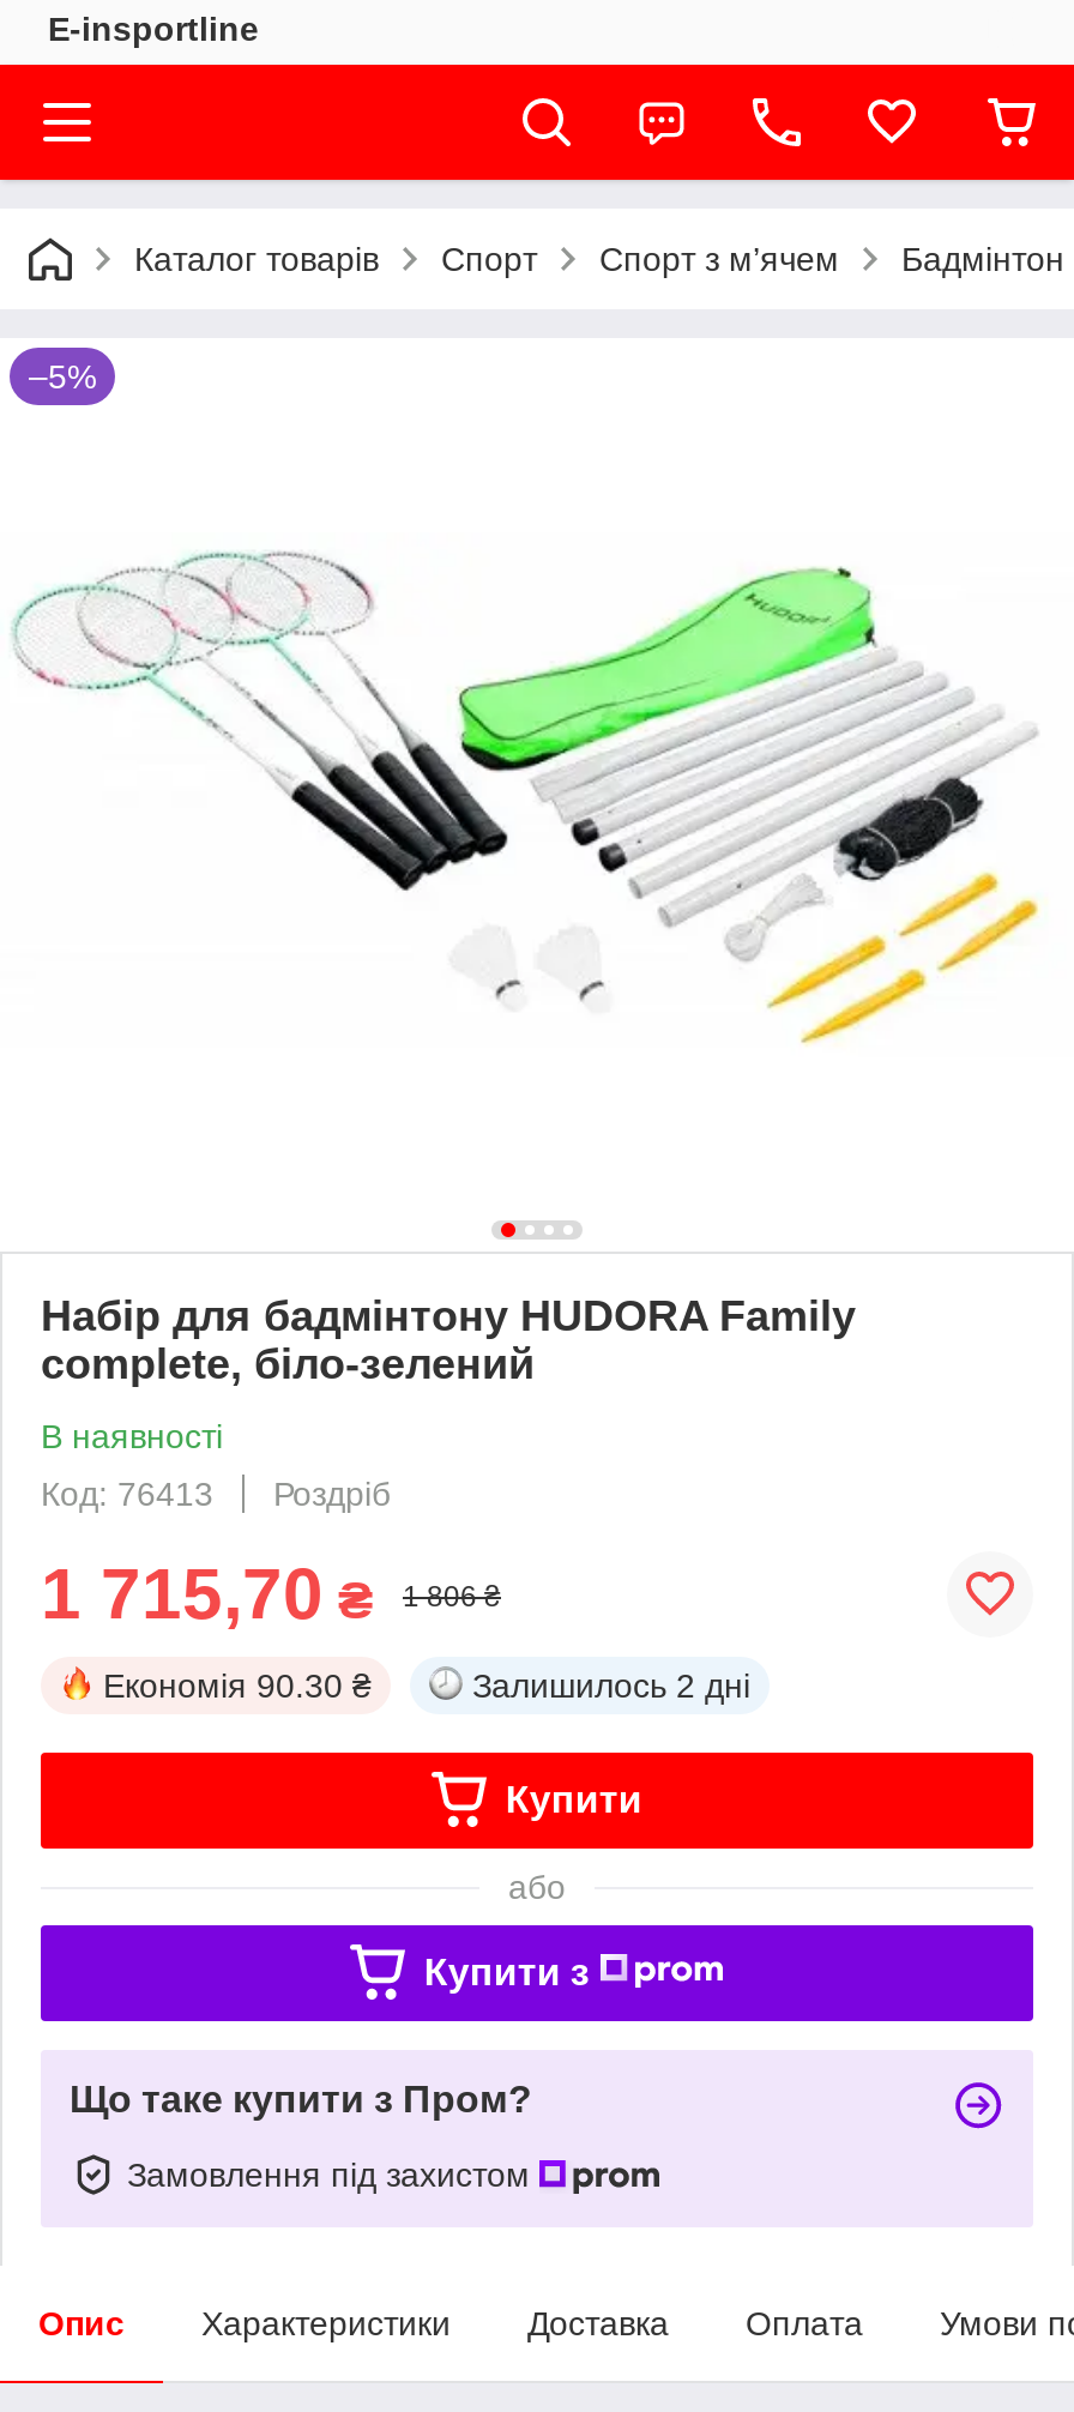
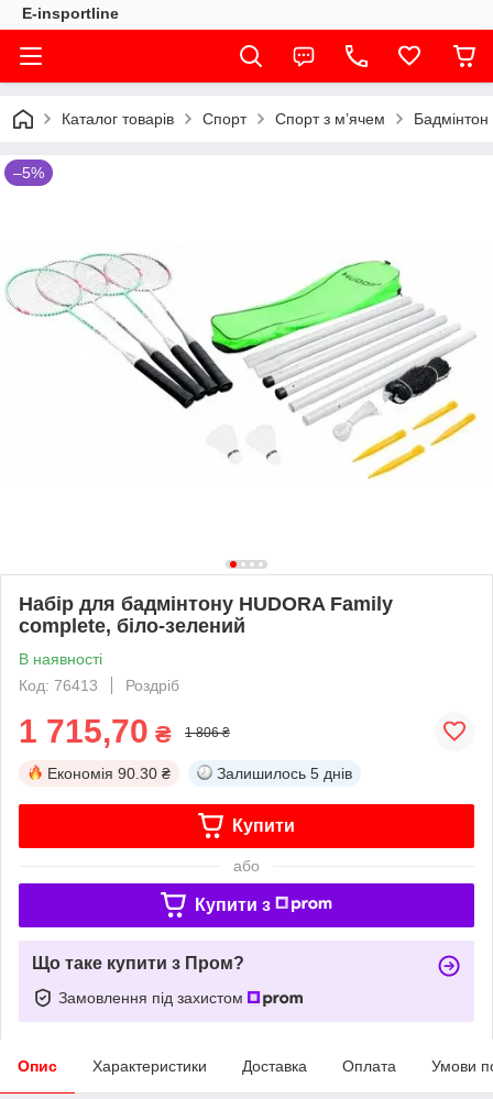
- Залишилось 2 дні
+ Залишилось 5 днів
